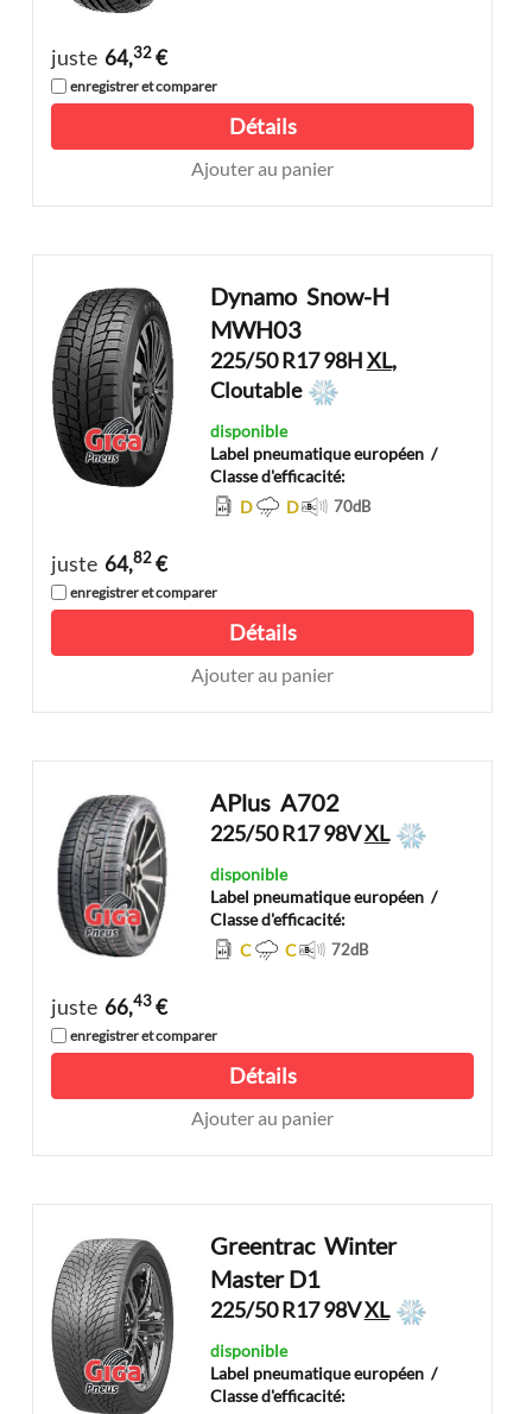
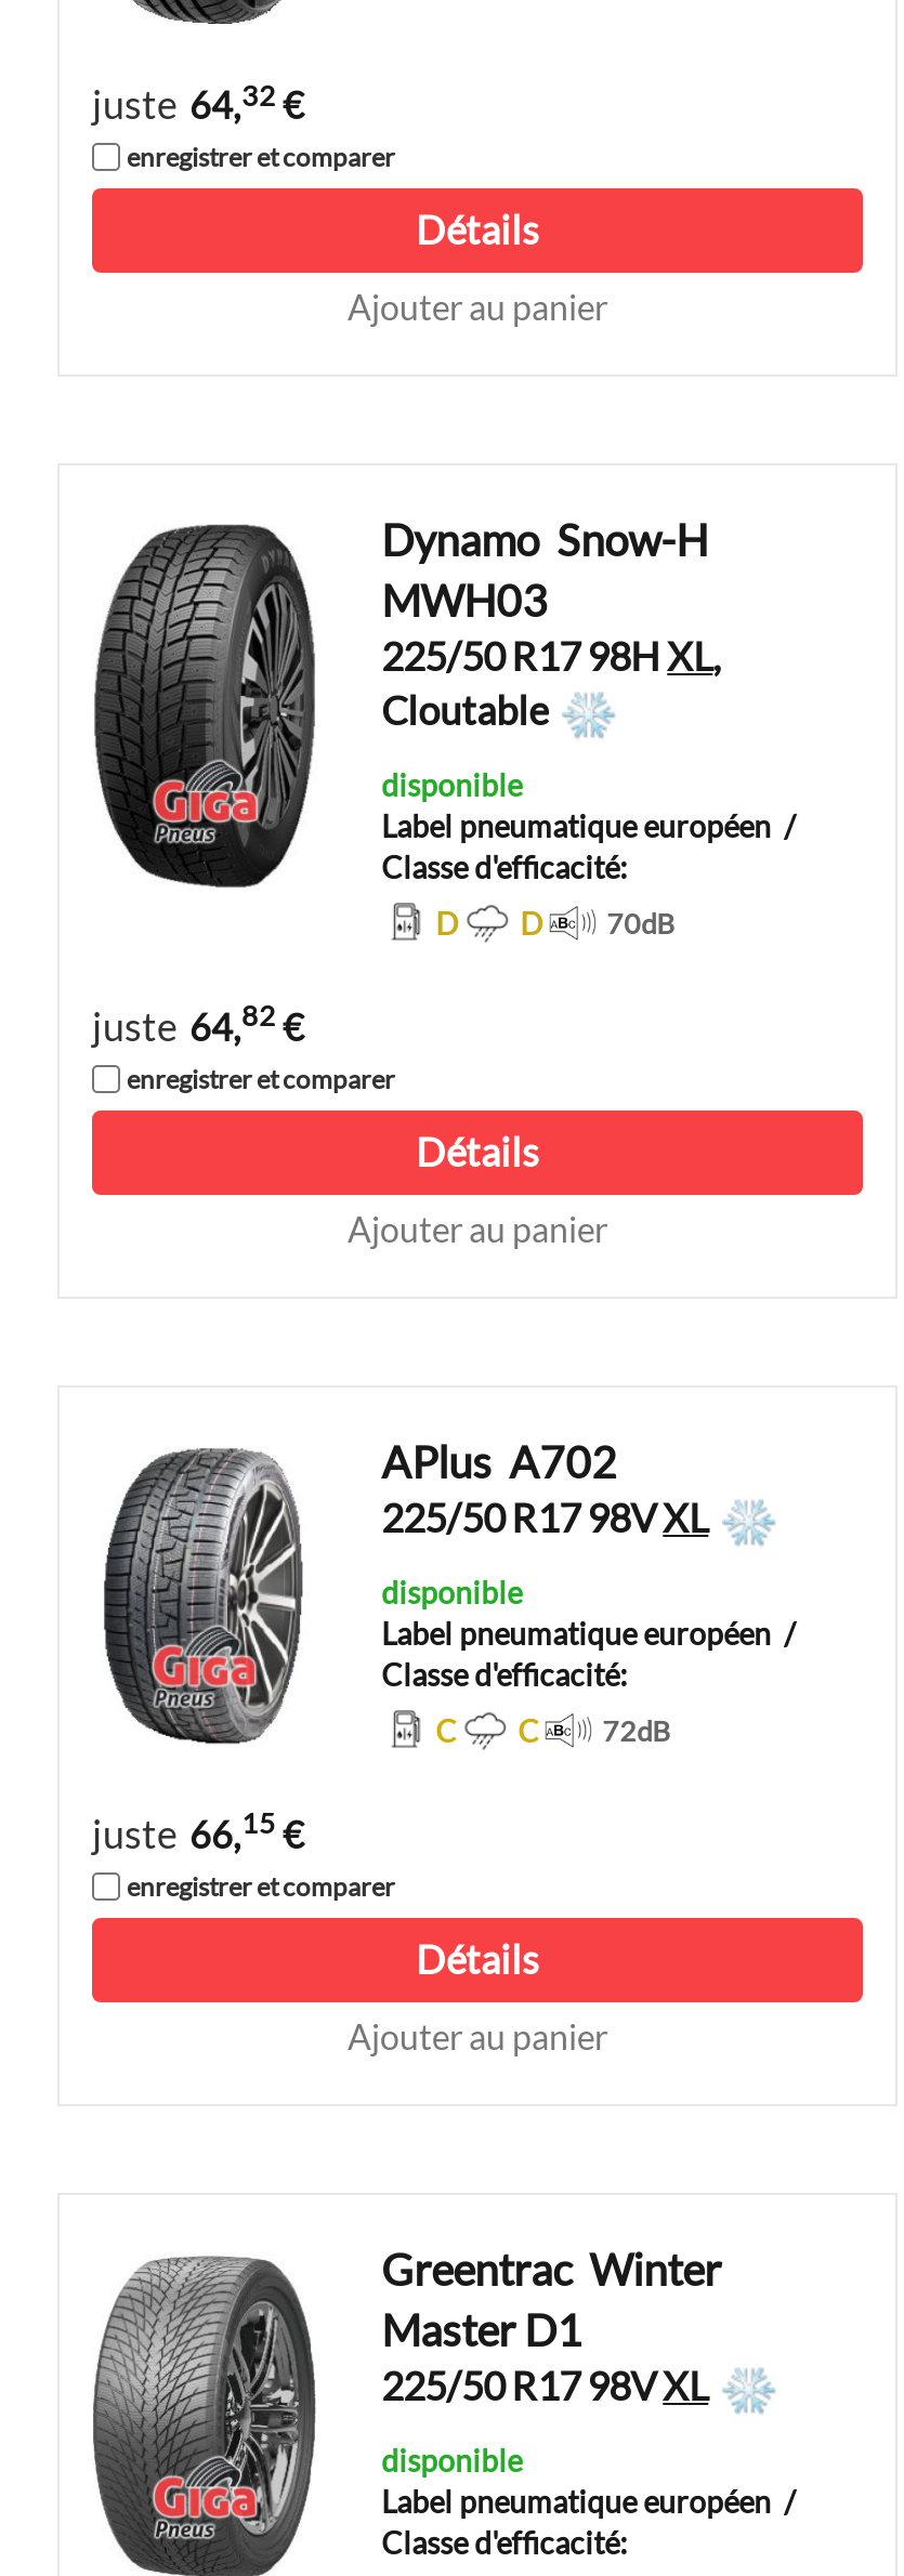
- juste 66,43 €
+ juste 66,15 €
